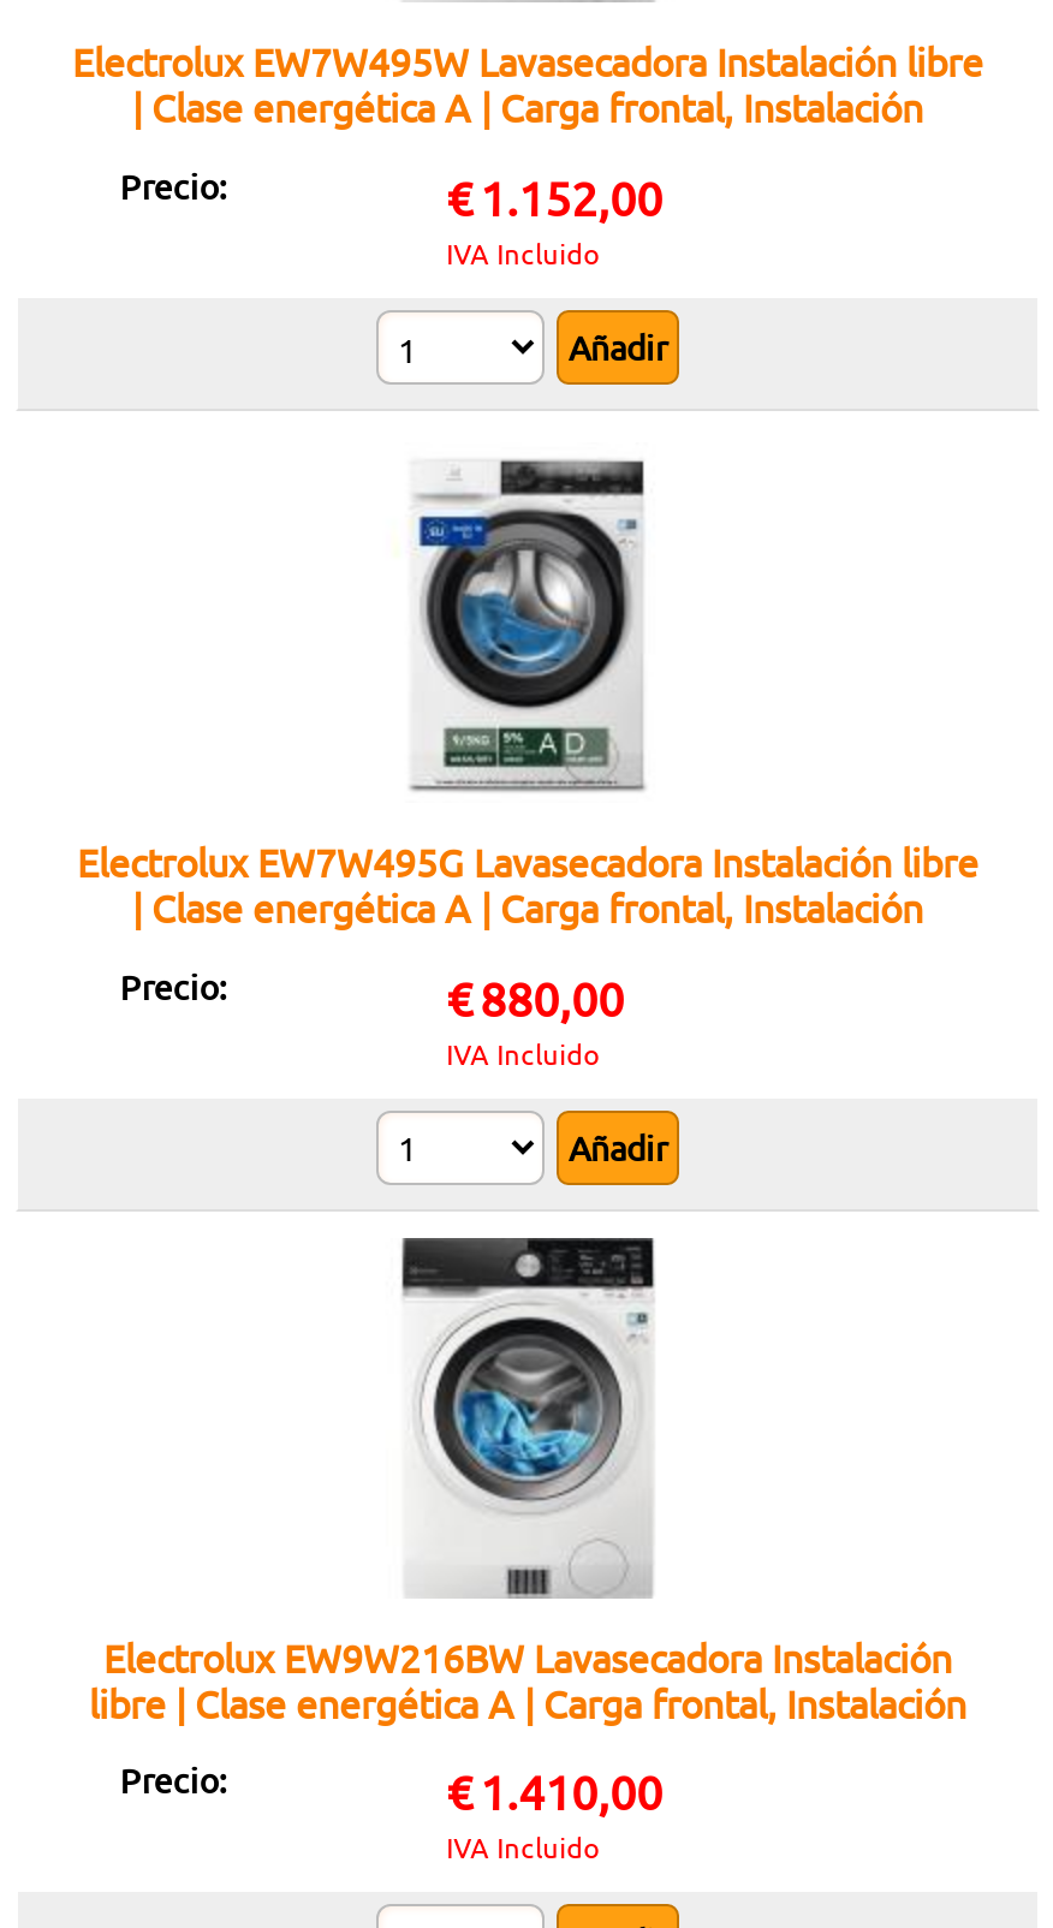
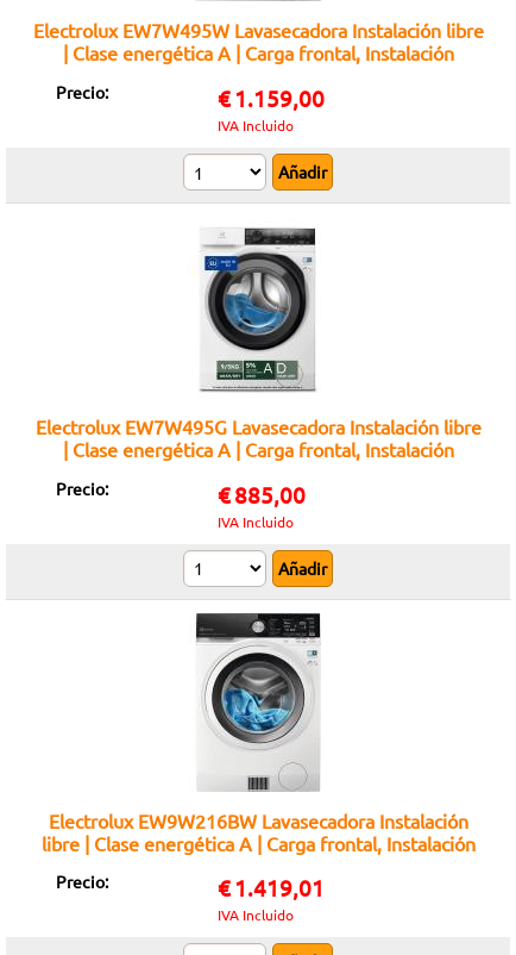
- € 1.152,00
+ € 1.159,00

- € 880,00
+ € 885,00

- € 1.410,00
+ € 1.419,01
